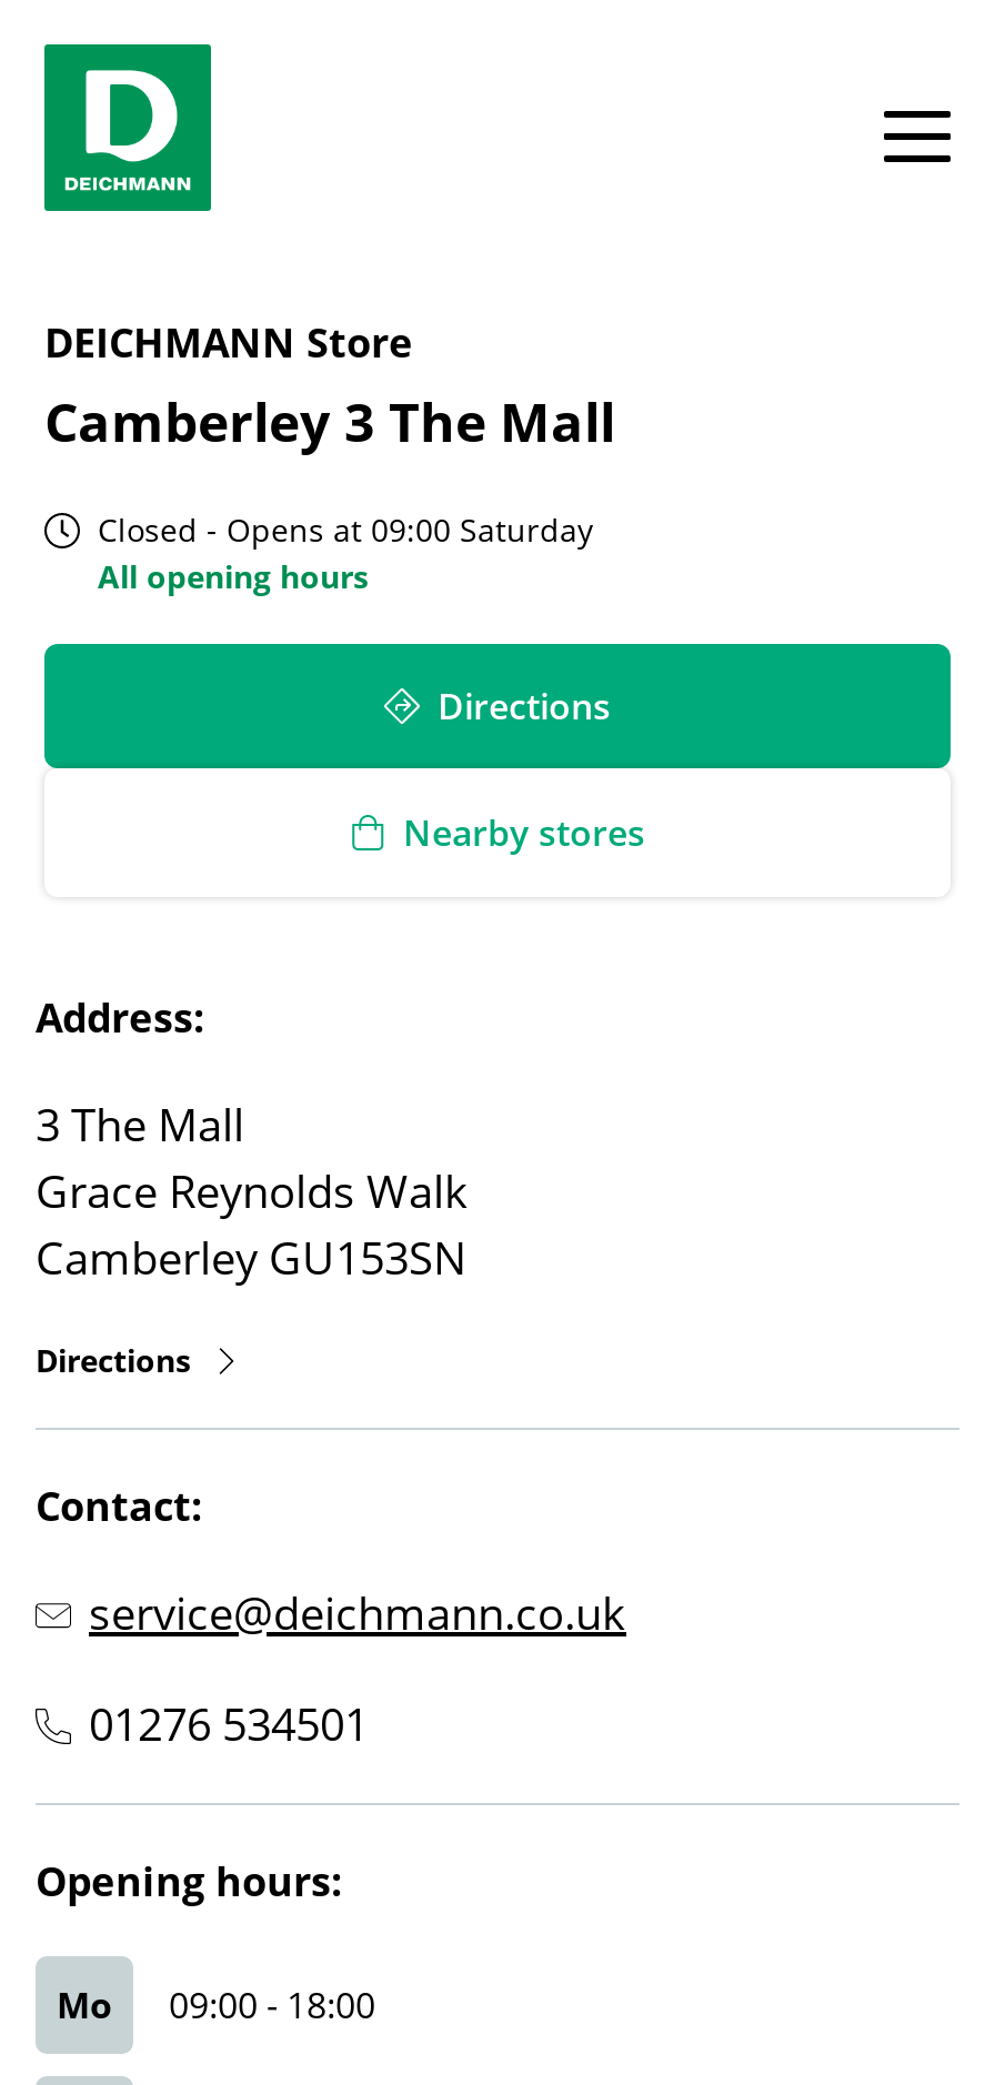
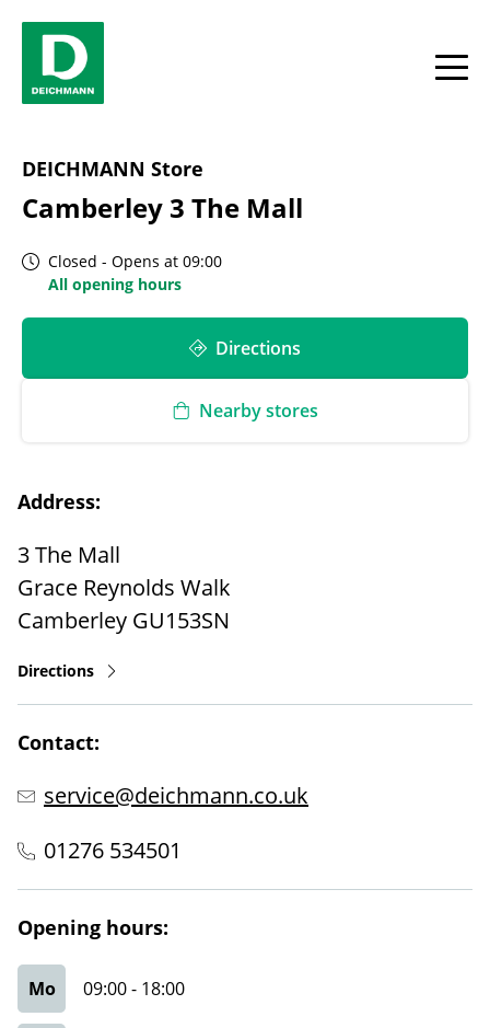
- Closed - Opens at 09:00 Saturday
+ Closed - Opens at 09:00
